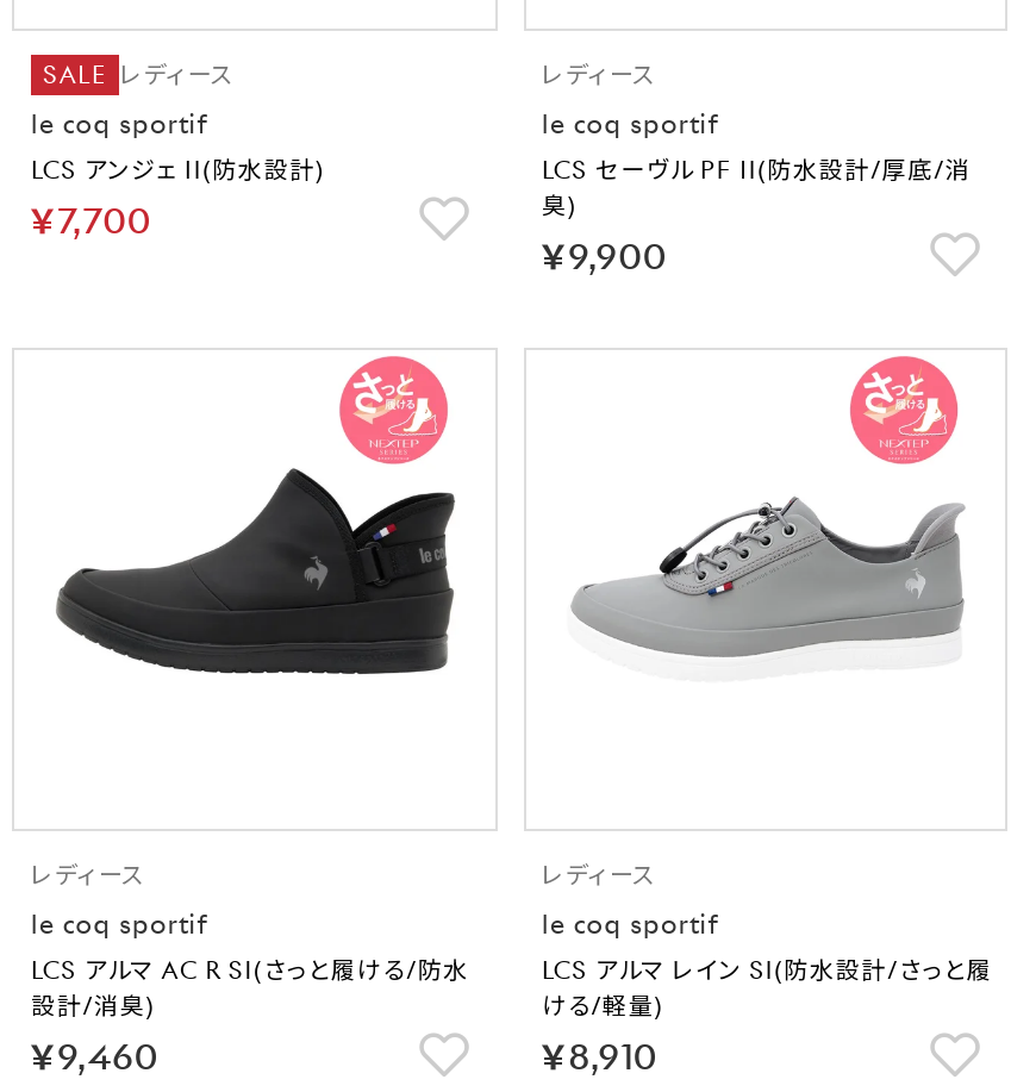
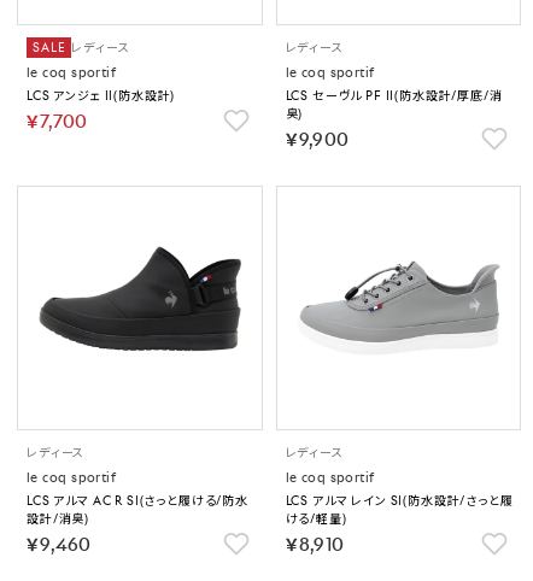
- [image]

- [image]
